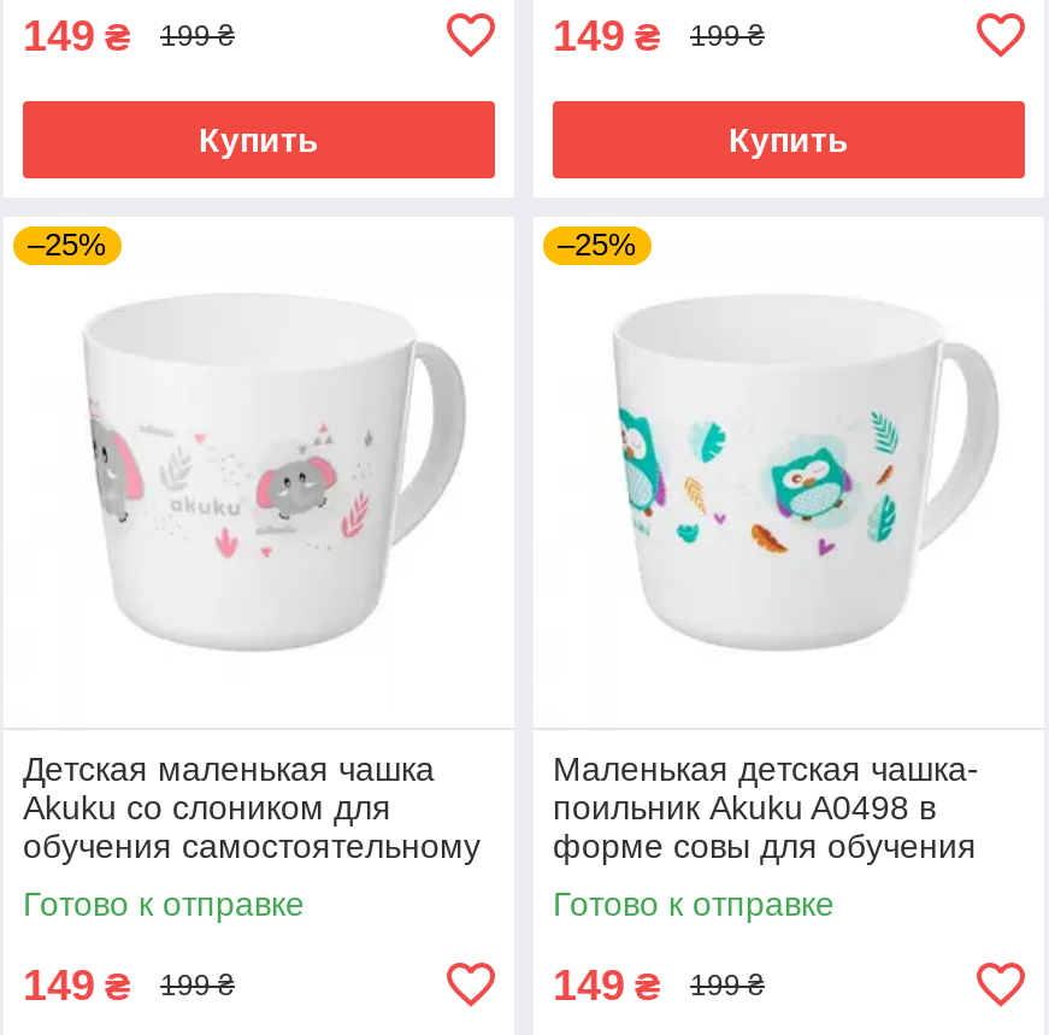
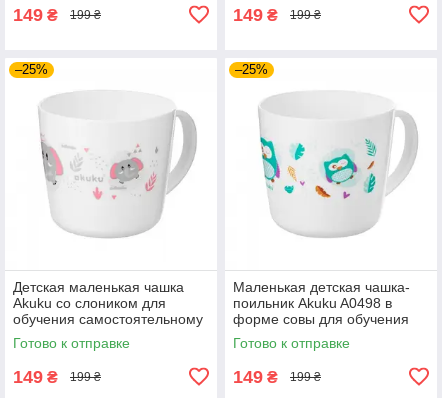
- Купить

- Купить
